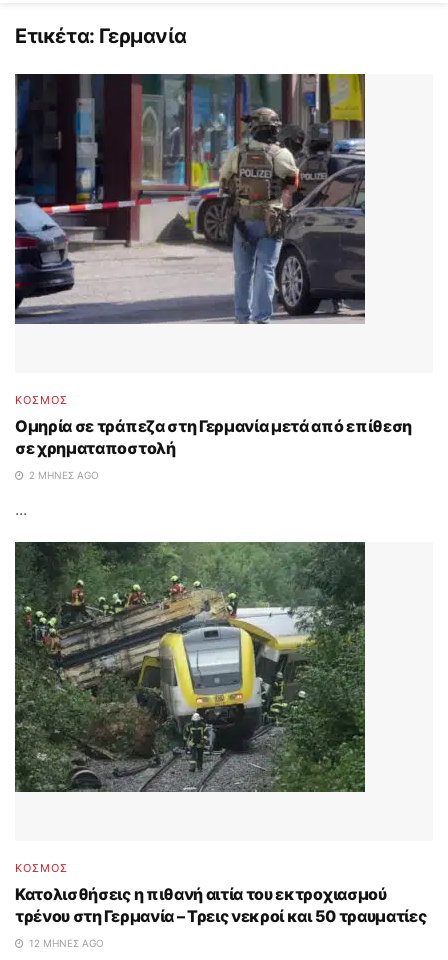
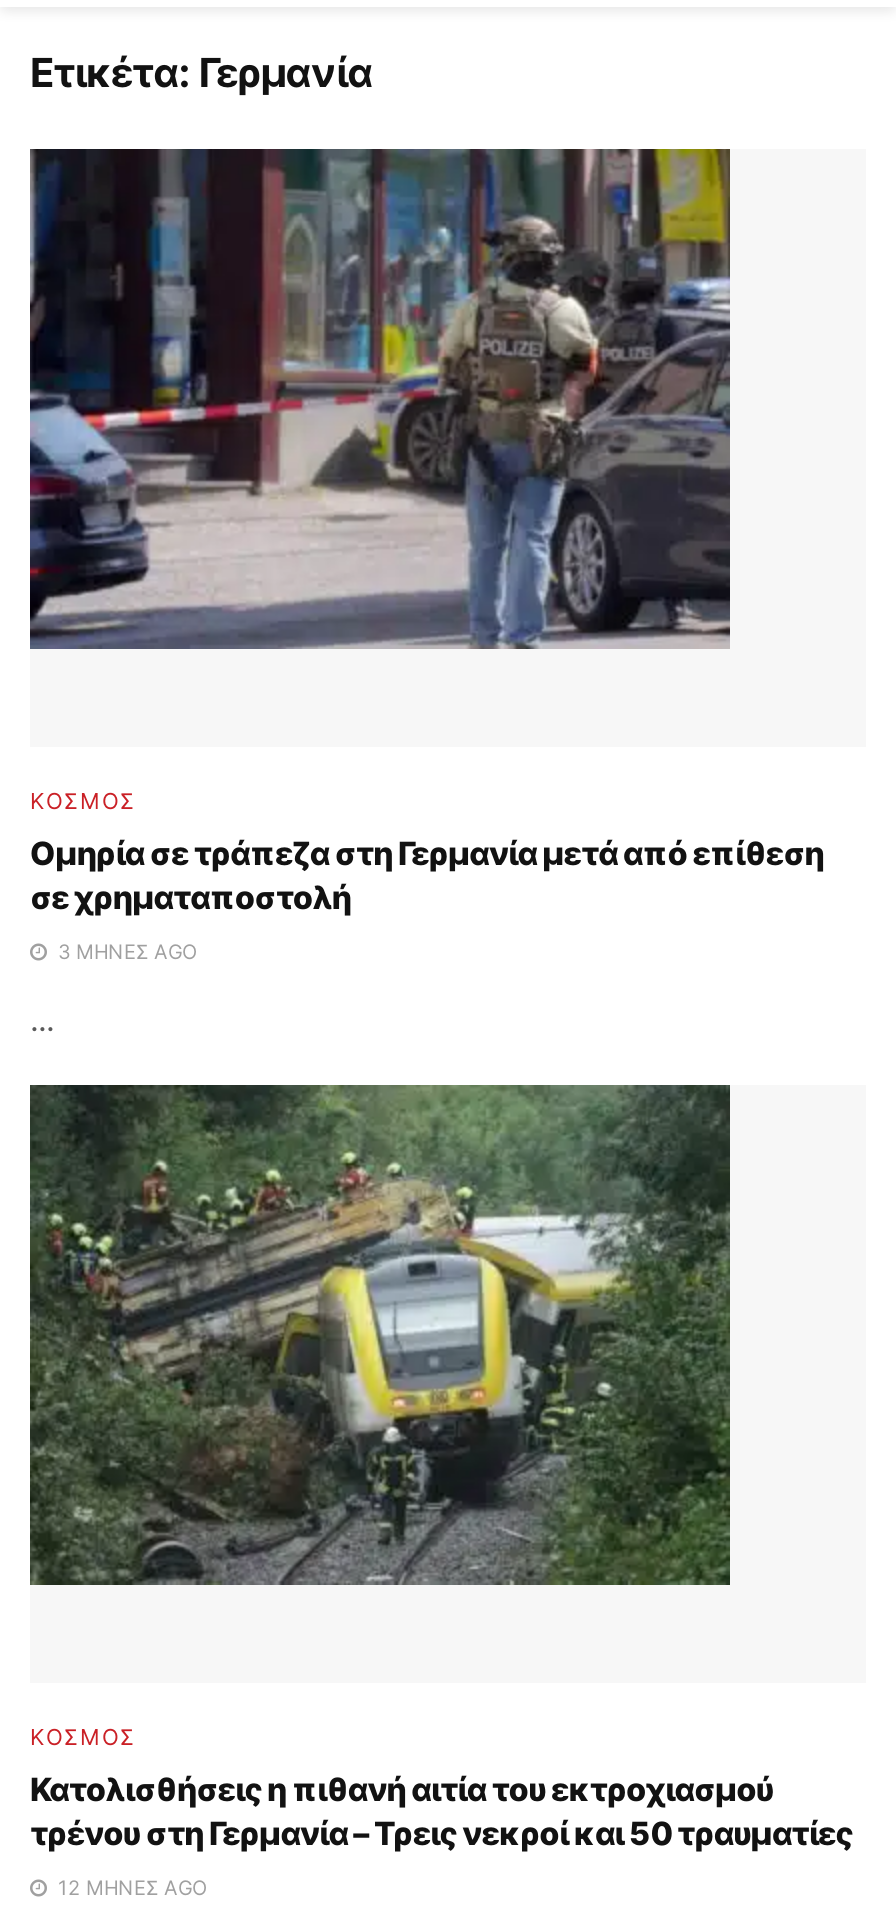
- 2 ΜΉΝΕΣ AGO
+ 3 ΜΉΝΕΣ AGO
